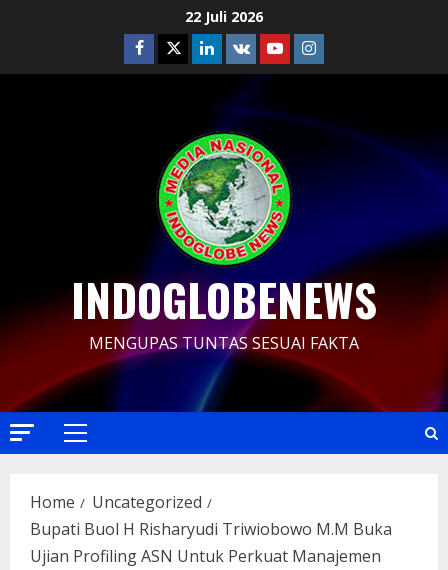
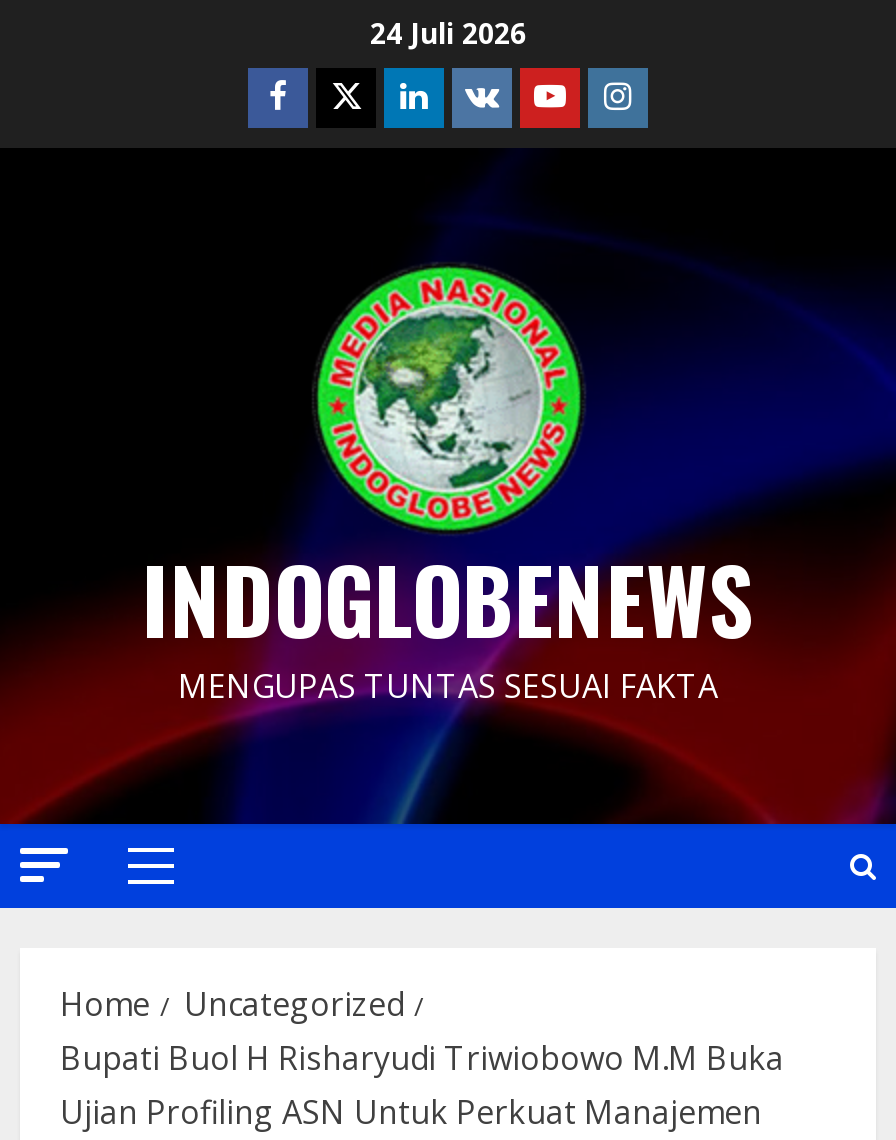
- 22 Juli 2026
+ 24 Juli 2026
